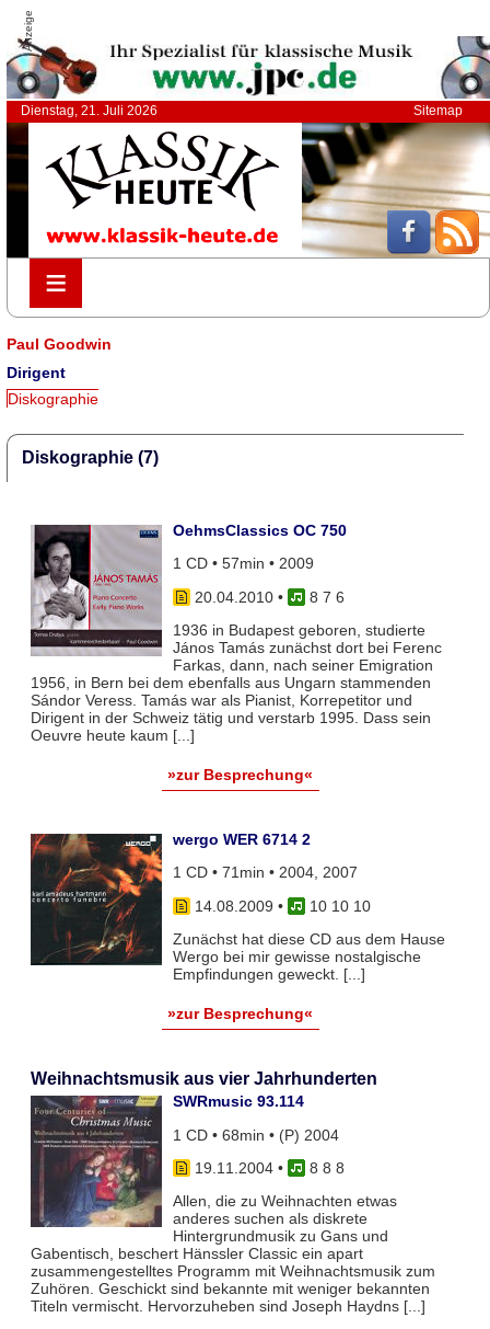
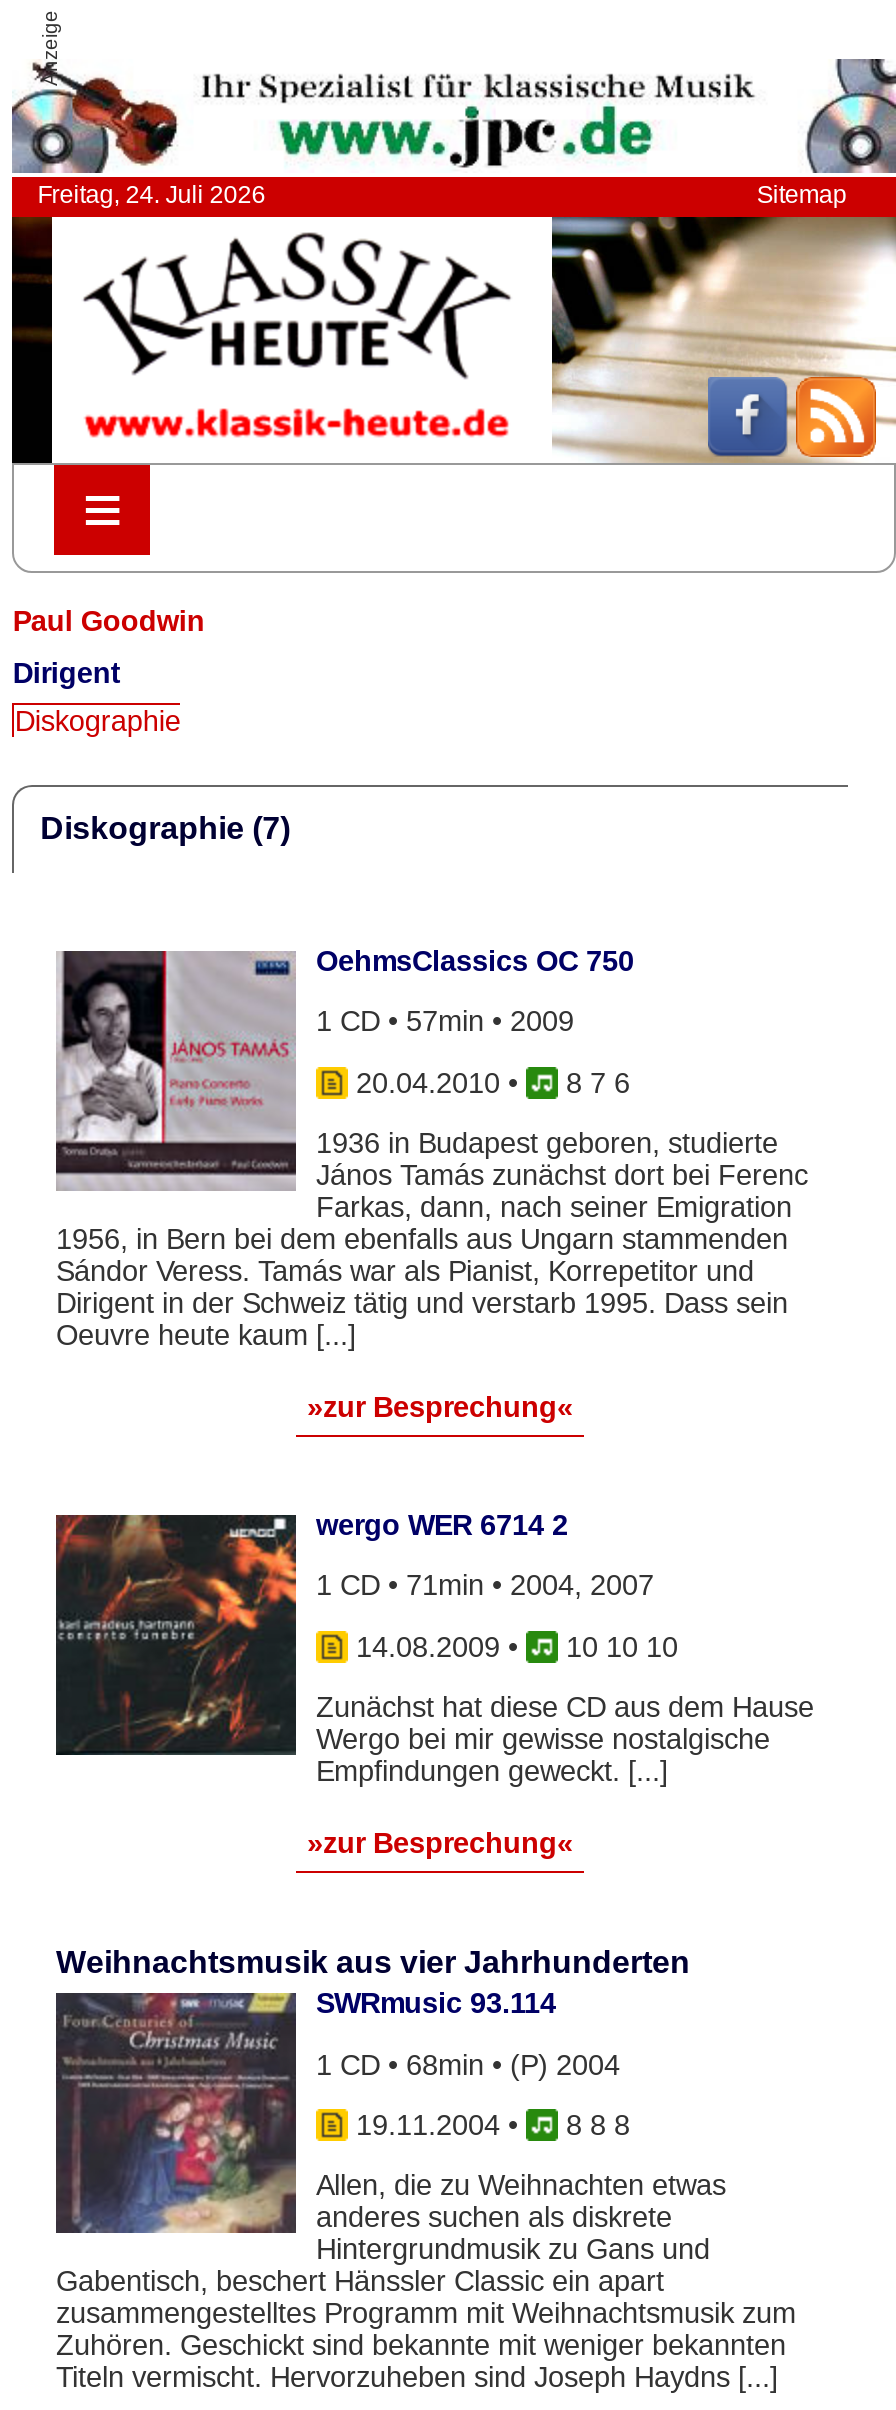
- Dienstag, 21. Juli 2026
+ Freitag, 24. Juli 2026
